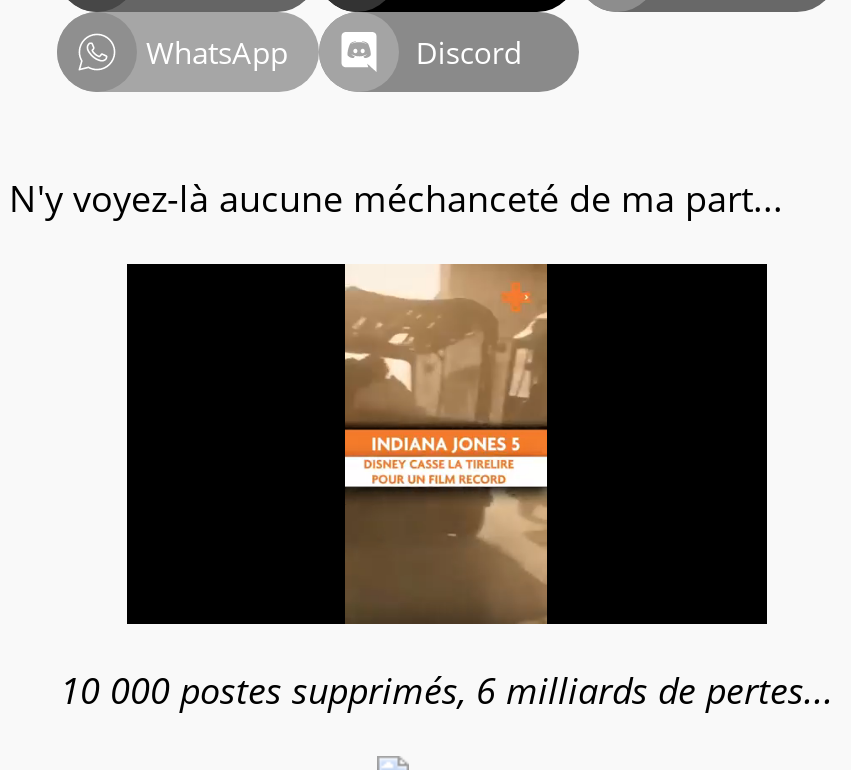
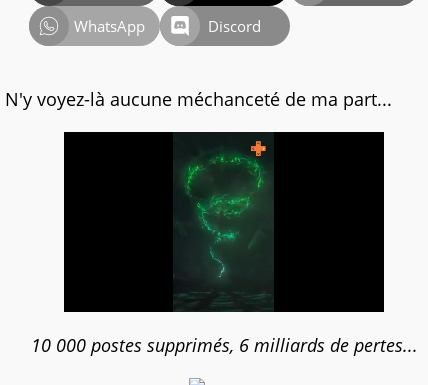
- [image]
+ [image]
